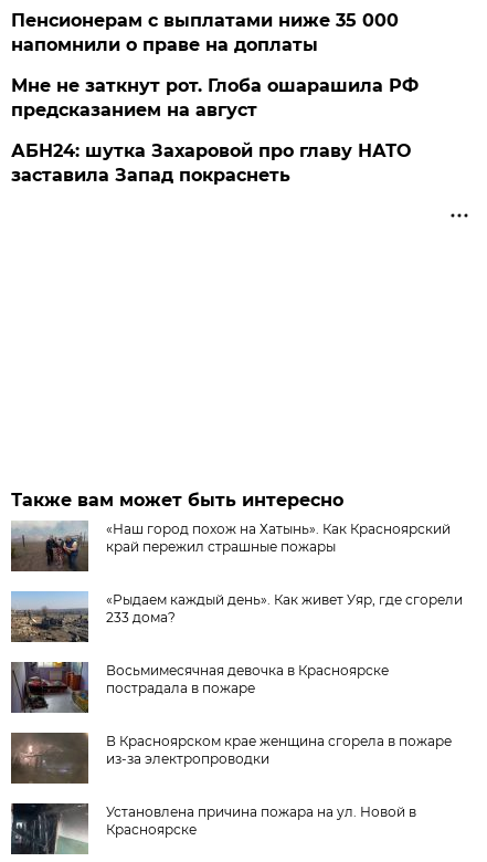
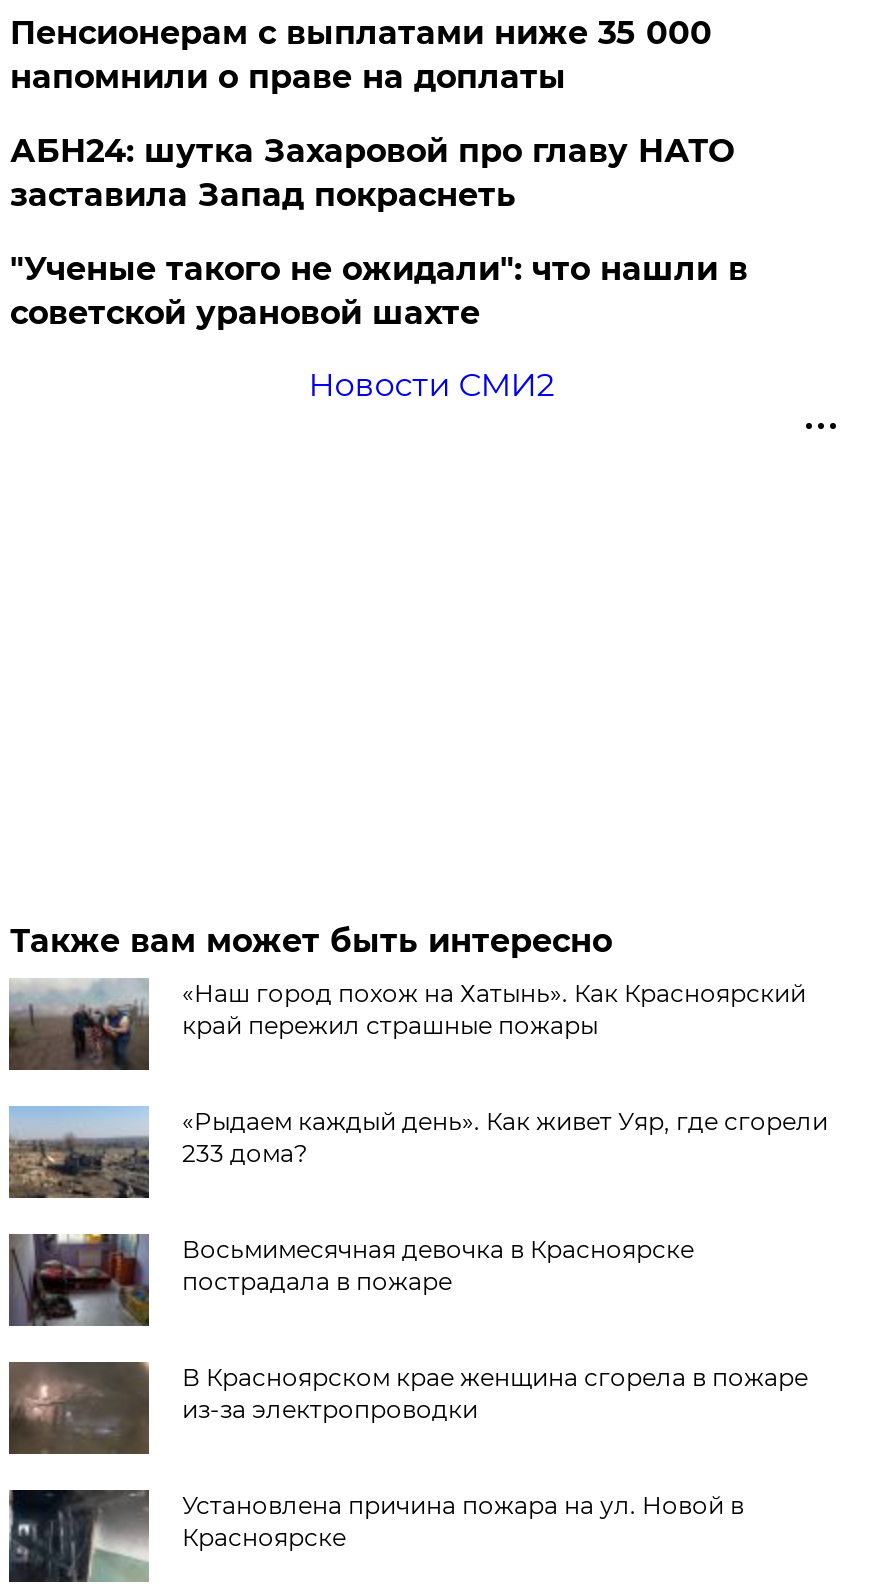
- Мне не заткнут рот. Глоба ошарашила РФ
- предсказанием на август

moved up: АБН24: шутка Захаровой про главу НАТО | заставила Запад покраснеть

+ "Ученые такого не ожидали": что нашли в
+ советской урановой шахте
+ Новости СМИ2
